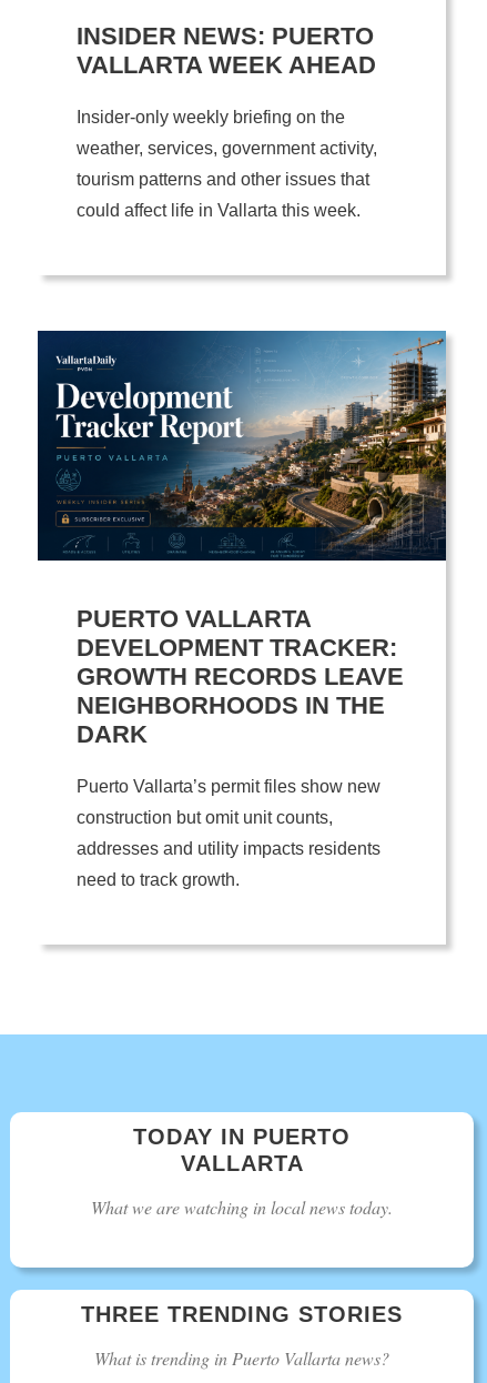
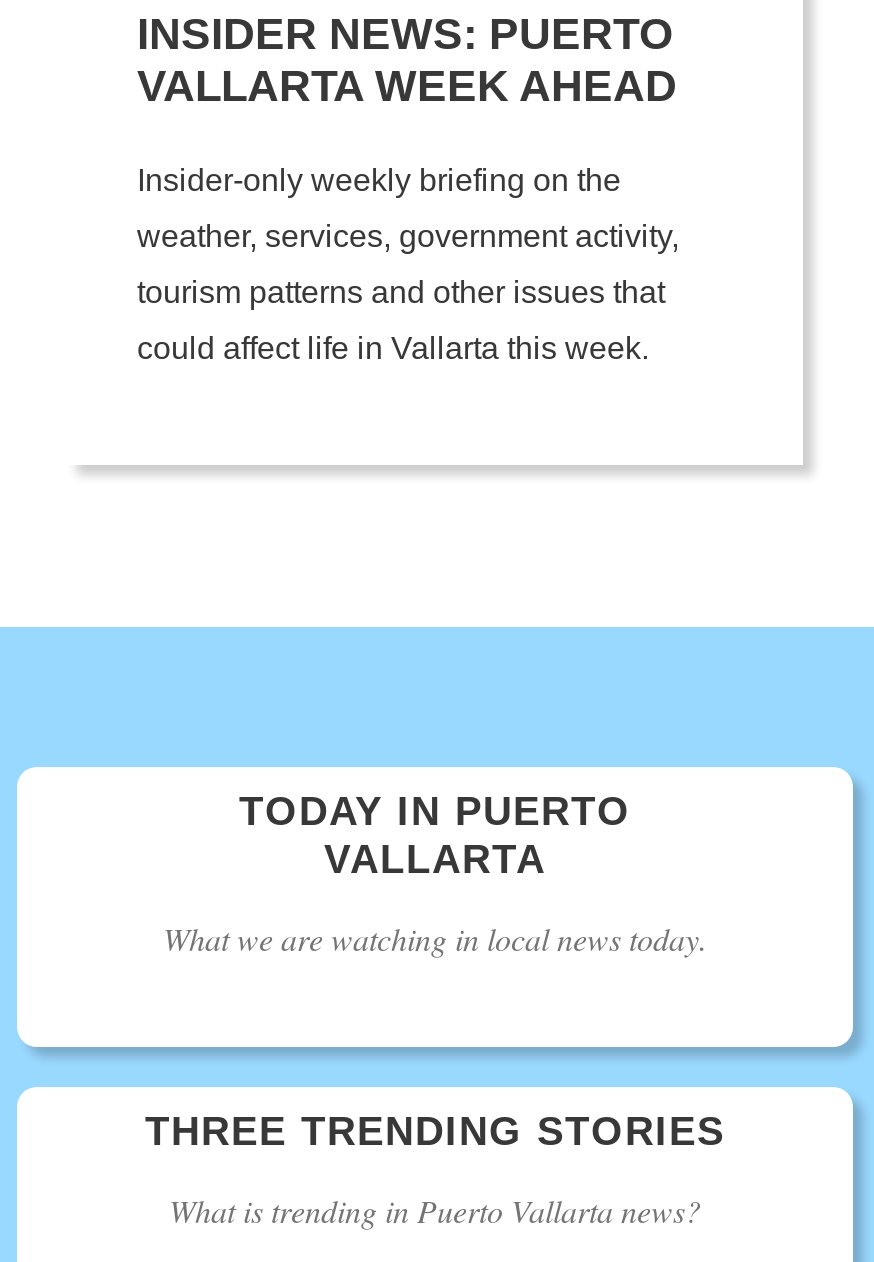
- [image]
- PUERTO VALLARTA
- DEVELOPMENT TRACKER:
- GROWTH RECORDS LEAVE
- NEIGHBORHOODS IN THE
- DARK
- Puerto Vallarta’s permit files show new
- construction but omit unit counts,
- addresses and utility impacts residents
- need to track growth.
